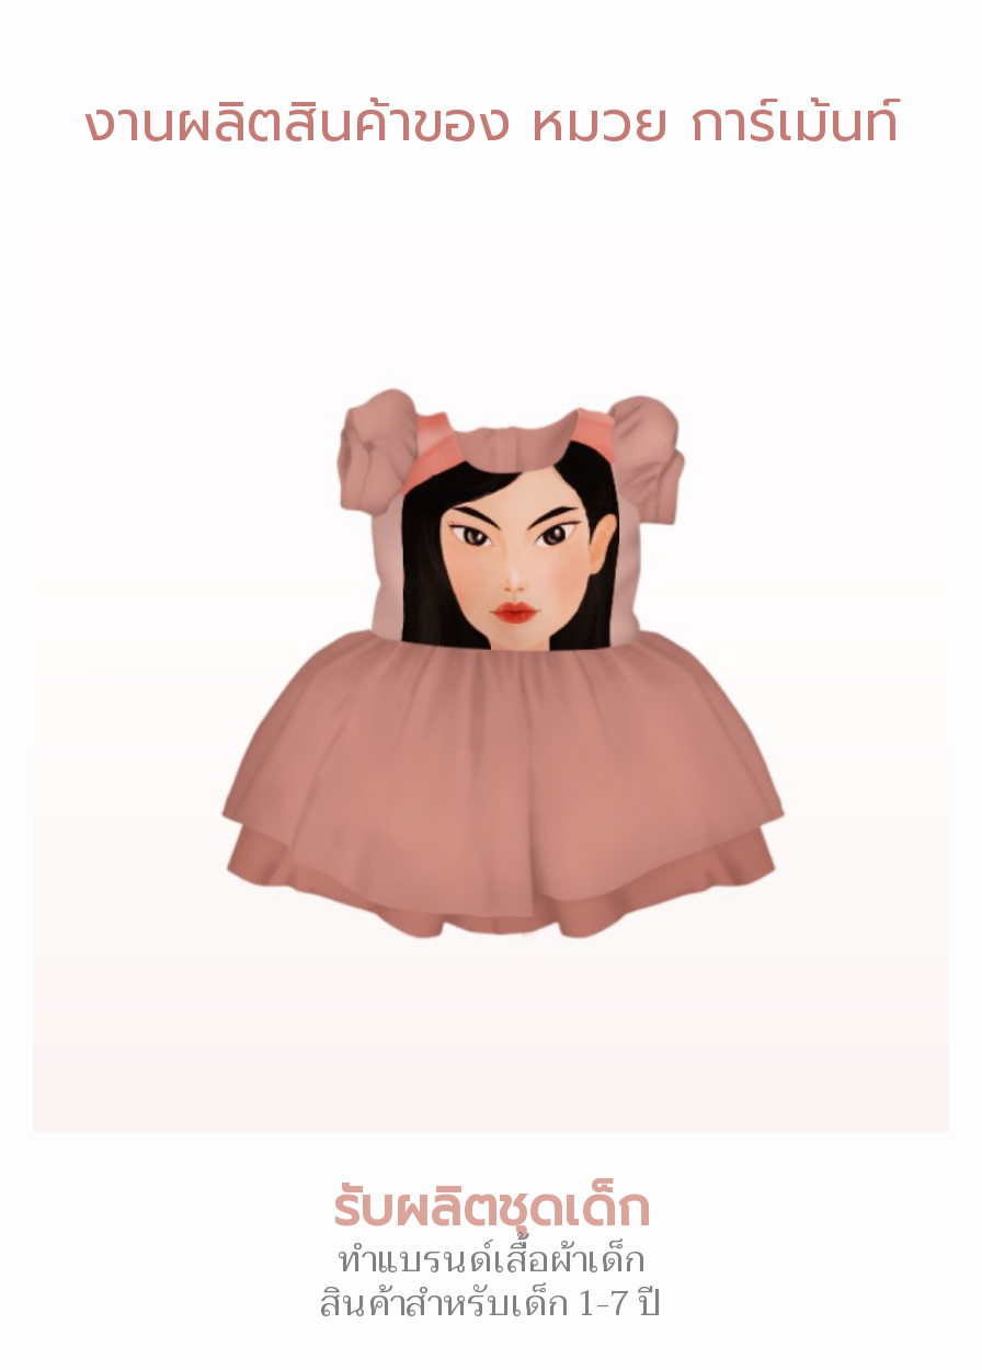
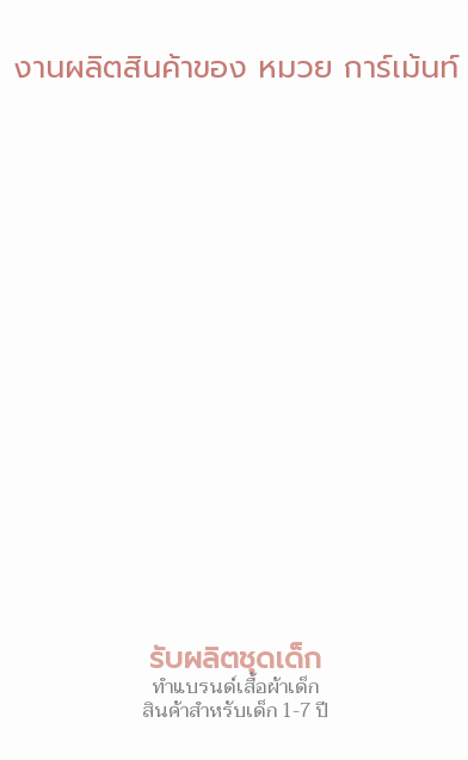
- [image]
